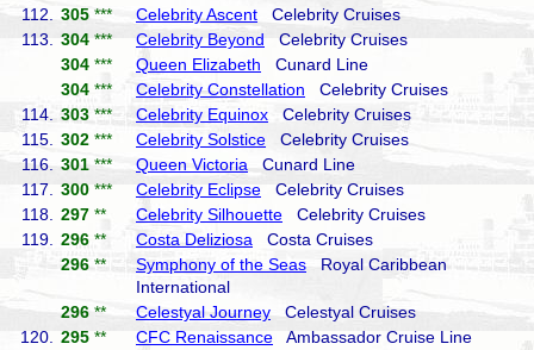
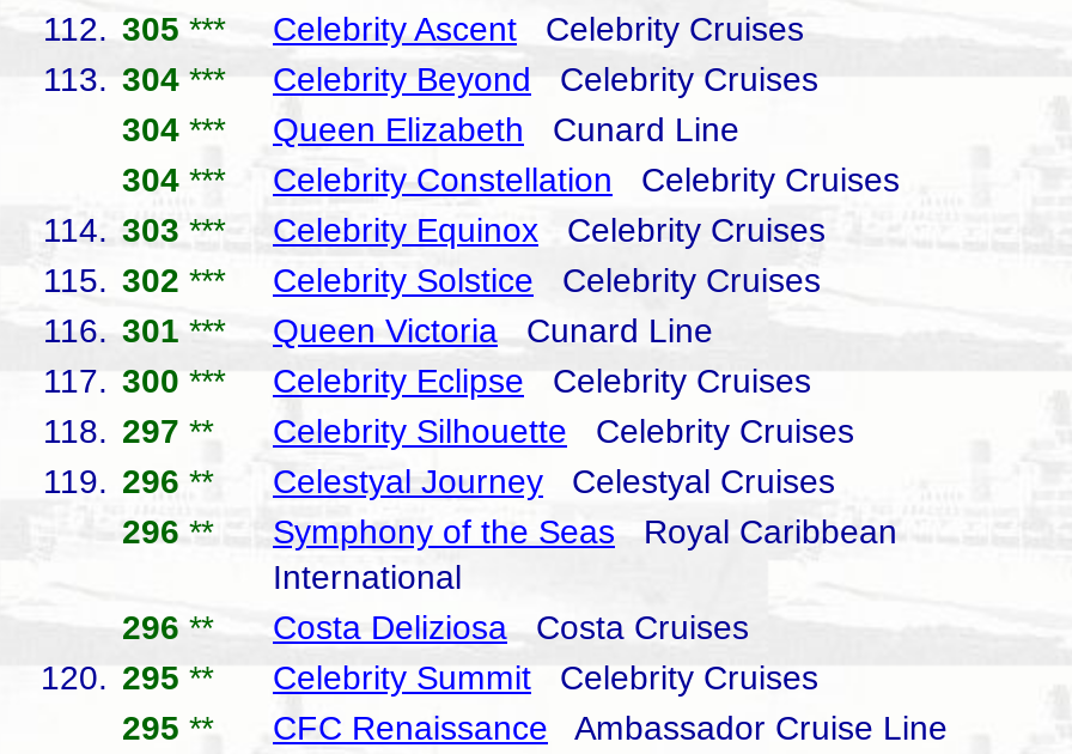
moved down: Costa Deliziosa Costa Cruises

moved up: Celestyal Journey Celestyal Cruises

+ Celebrity Summit Celebrity Cruises
+ 295 **
